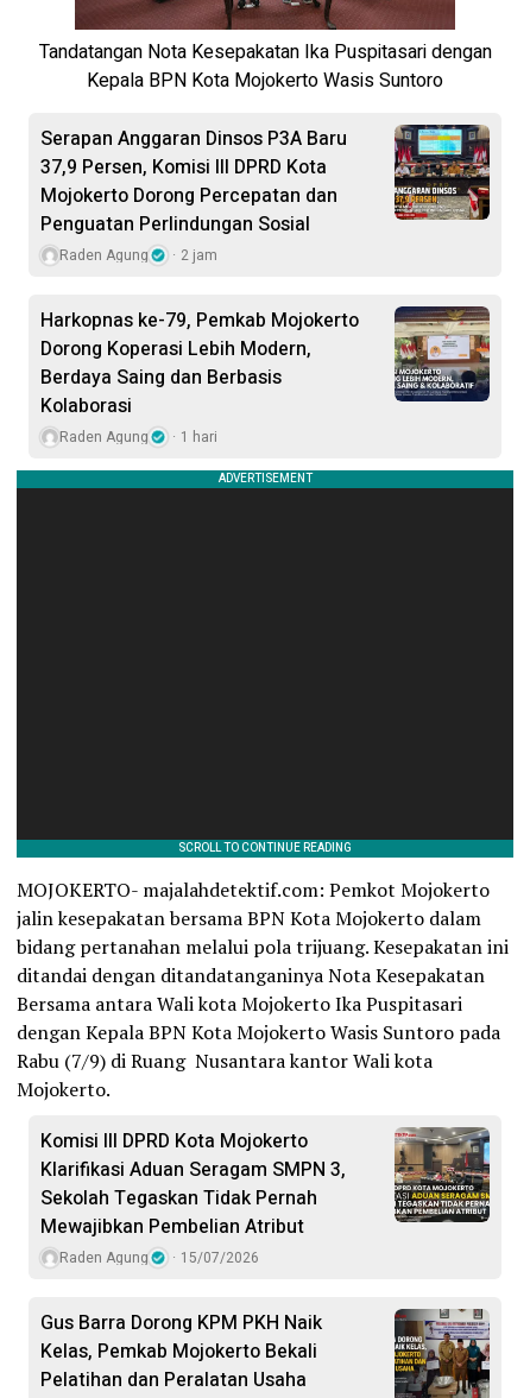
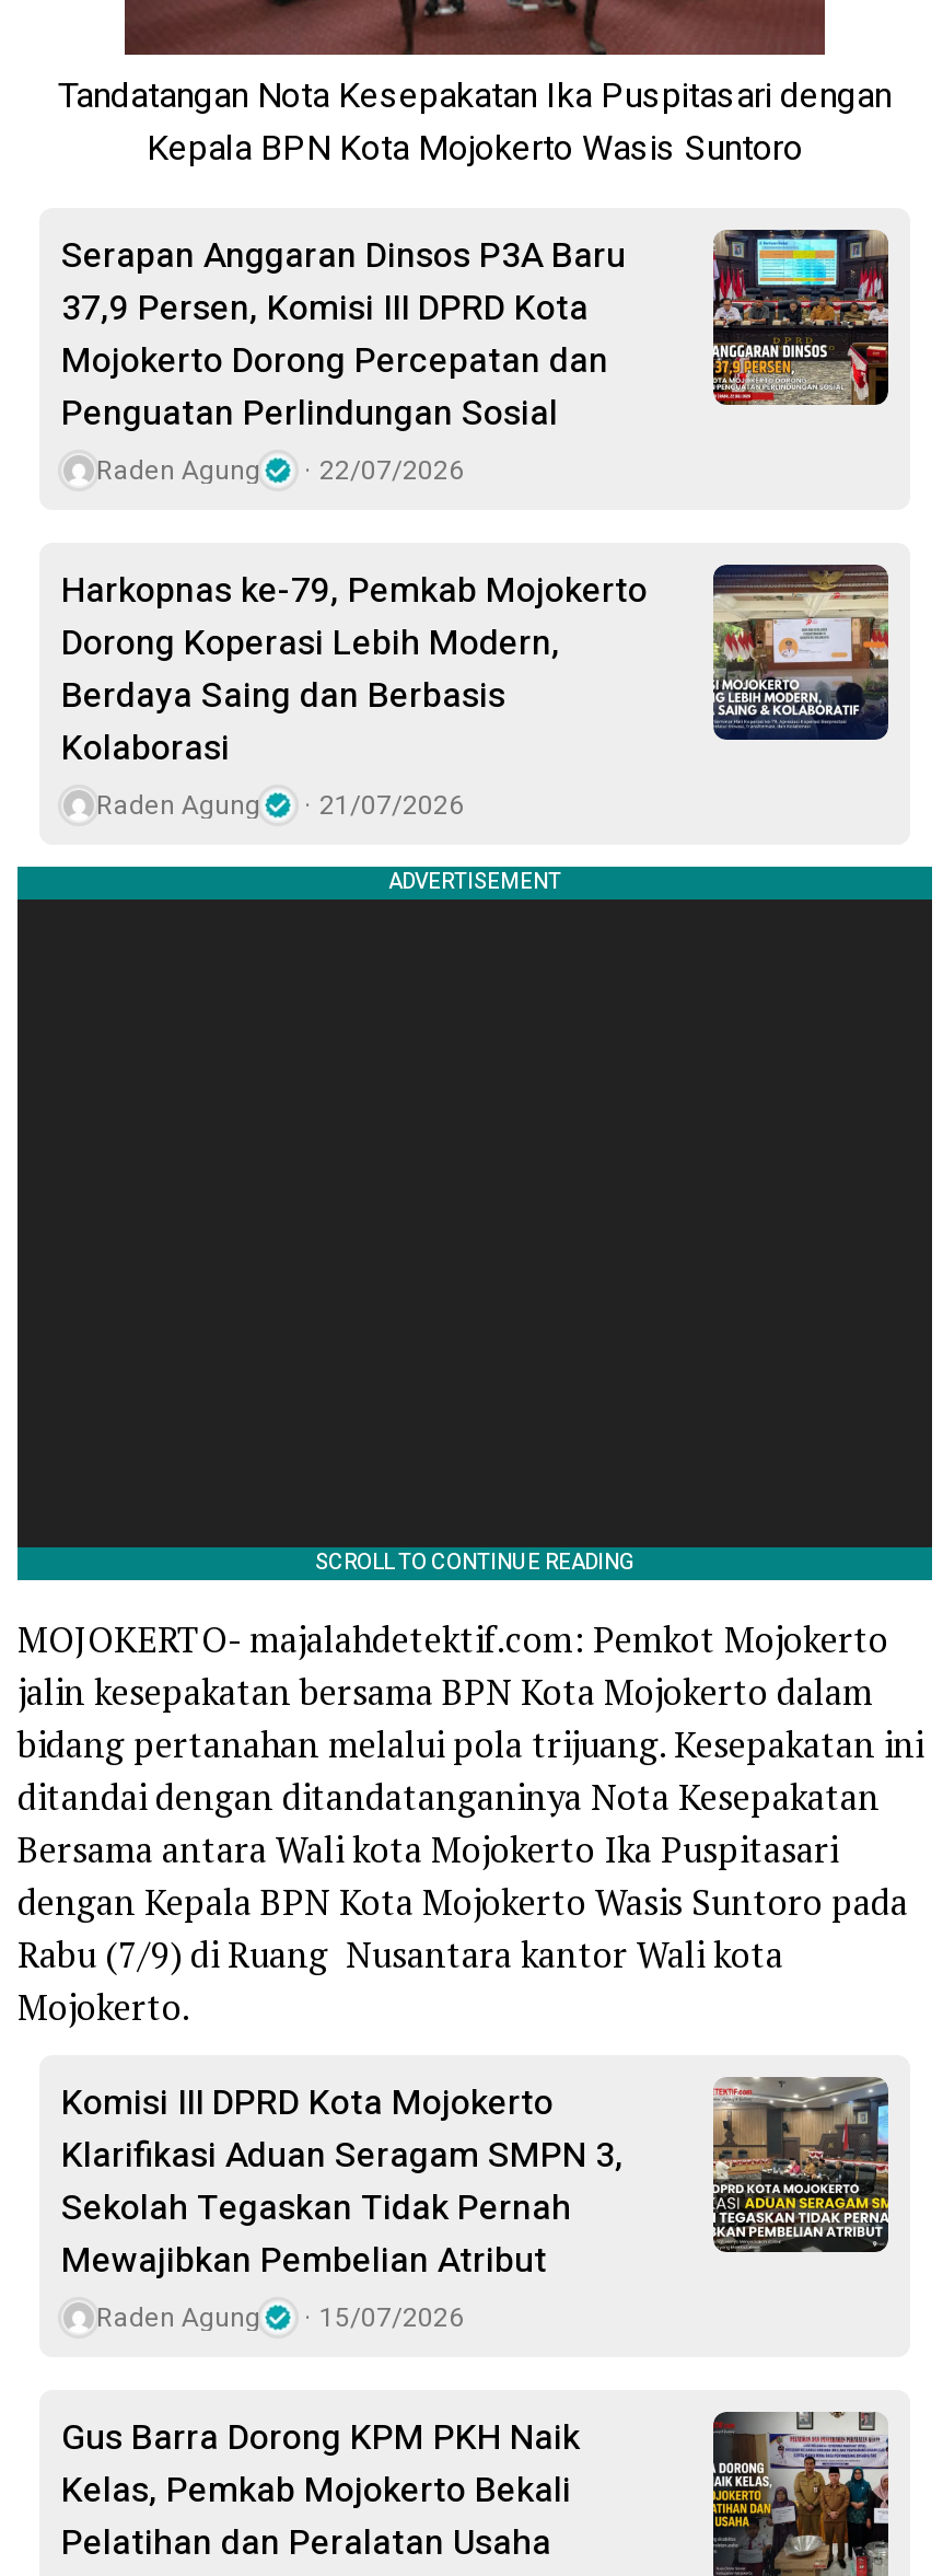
- Raden Agung 2 jam
+ Raden Agung 22/07/2026

- Raden Agung 1 hari
+ Raden Agung 21/07/2026
